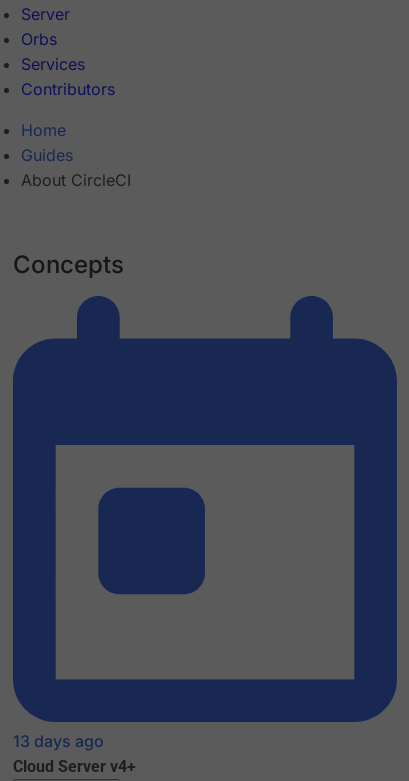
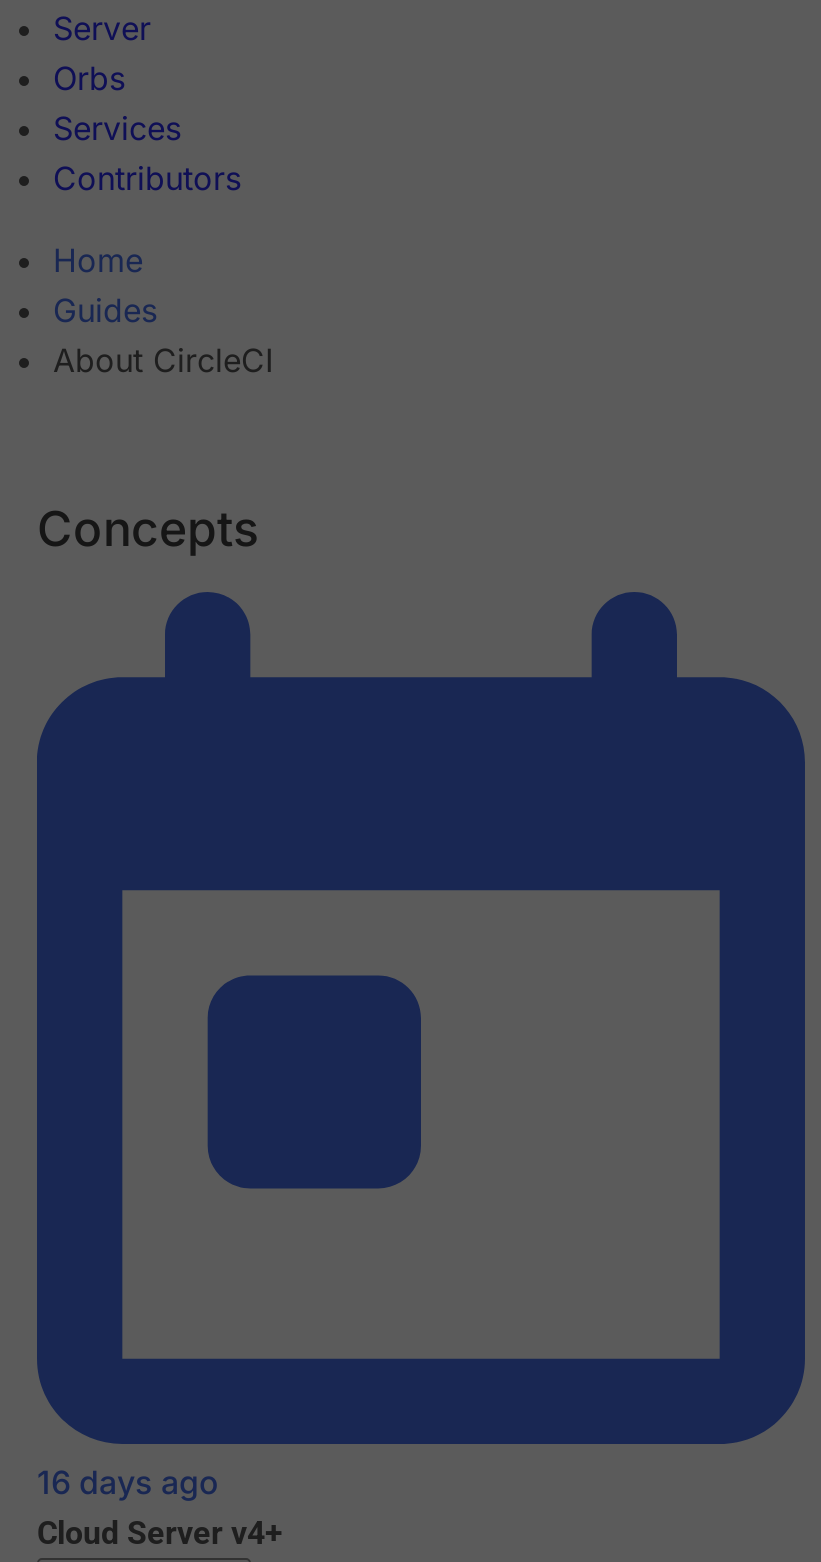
- 13 days ago
+ 16 days ago
